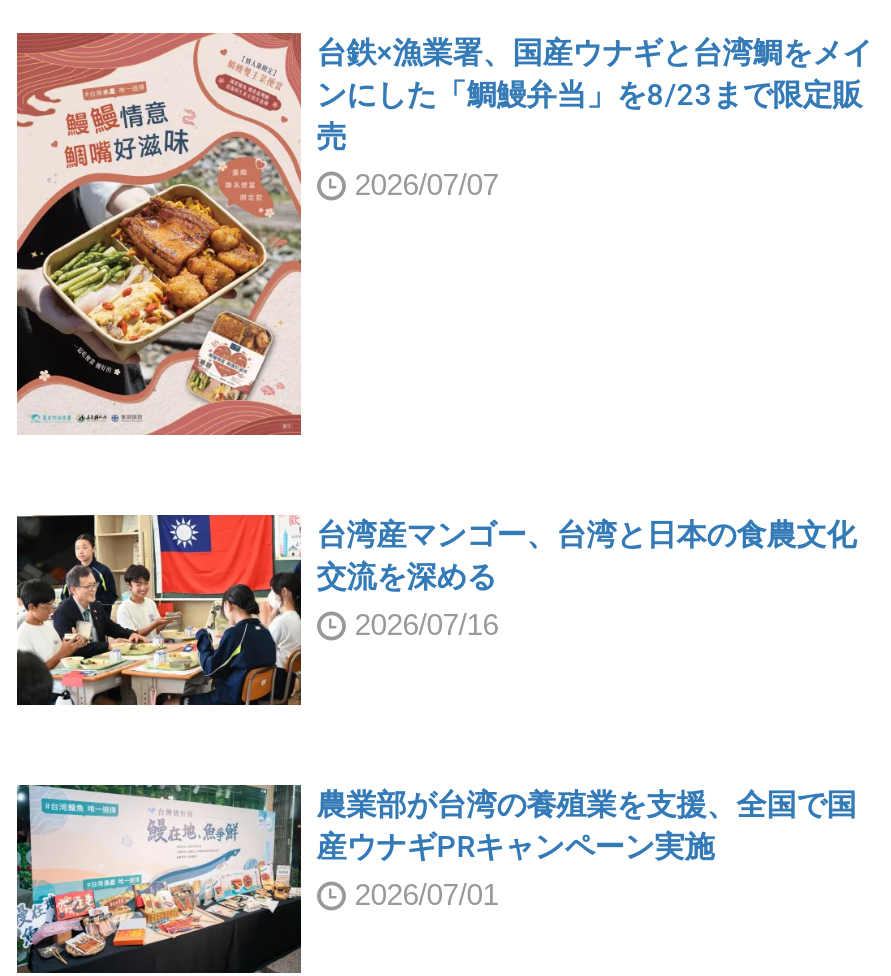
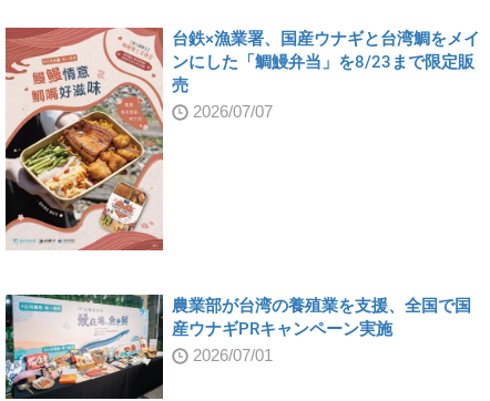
- [image]
- 台湾産マンゴー、台湾と日本の食農文化
- 交流を深める
- 2026/07/16
